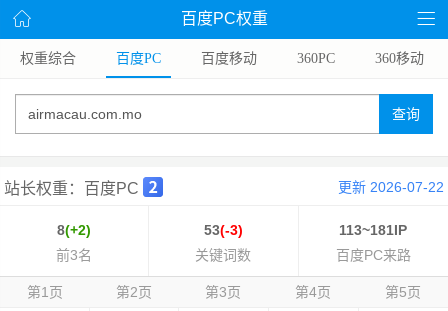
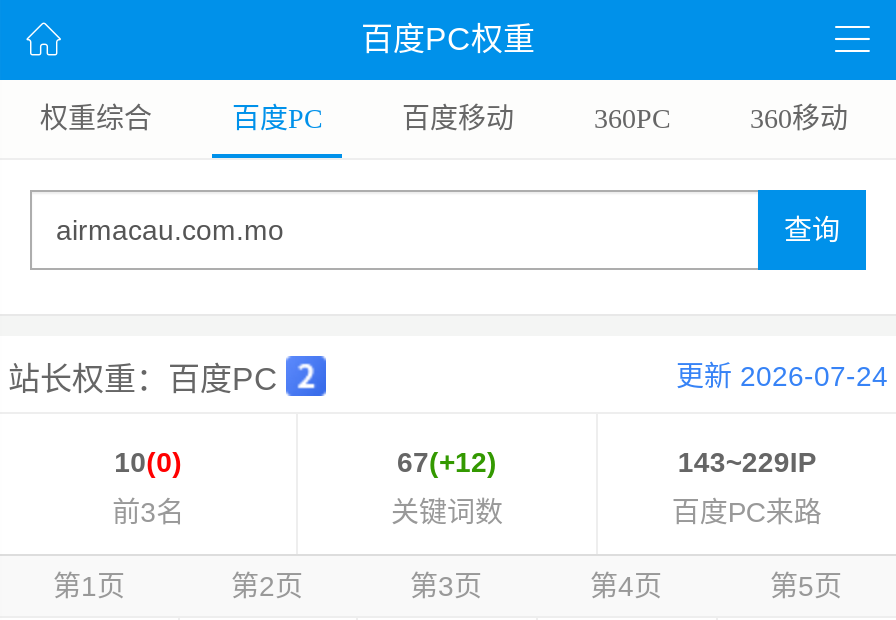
- 更新 2026-07-22
+ 更新 2026-07-24

- 8(+2)
+ 10(0)

- 53(-3)
+ 67(+12)

- 113~181IP
+ 143~229IP
